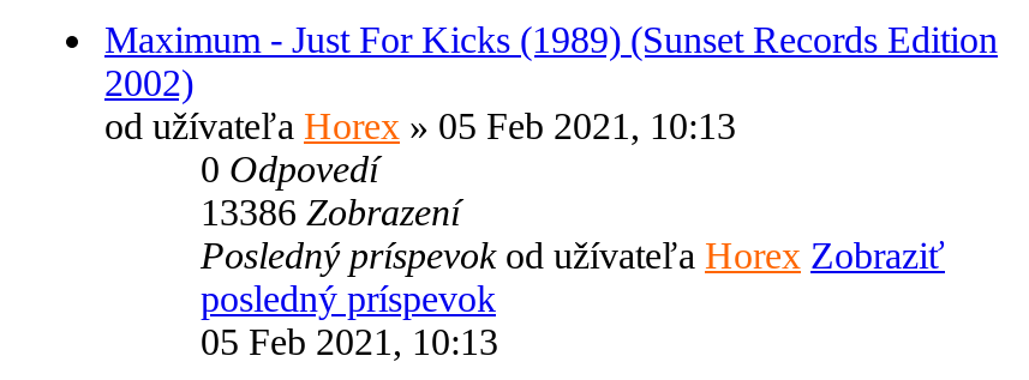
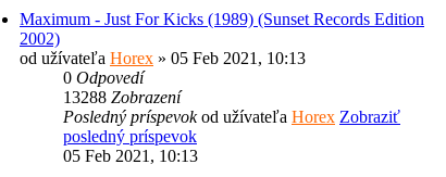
- 13386 Zobrazení
+ 13288 Zobrazení
